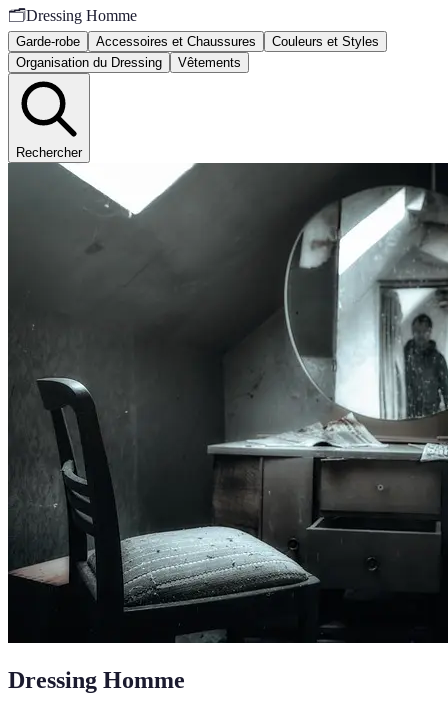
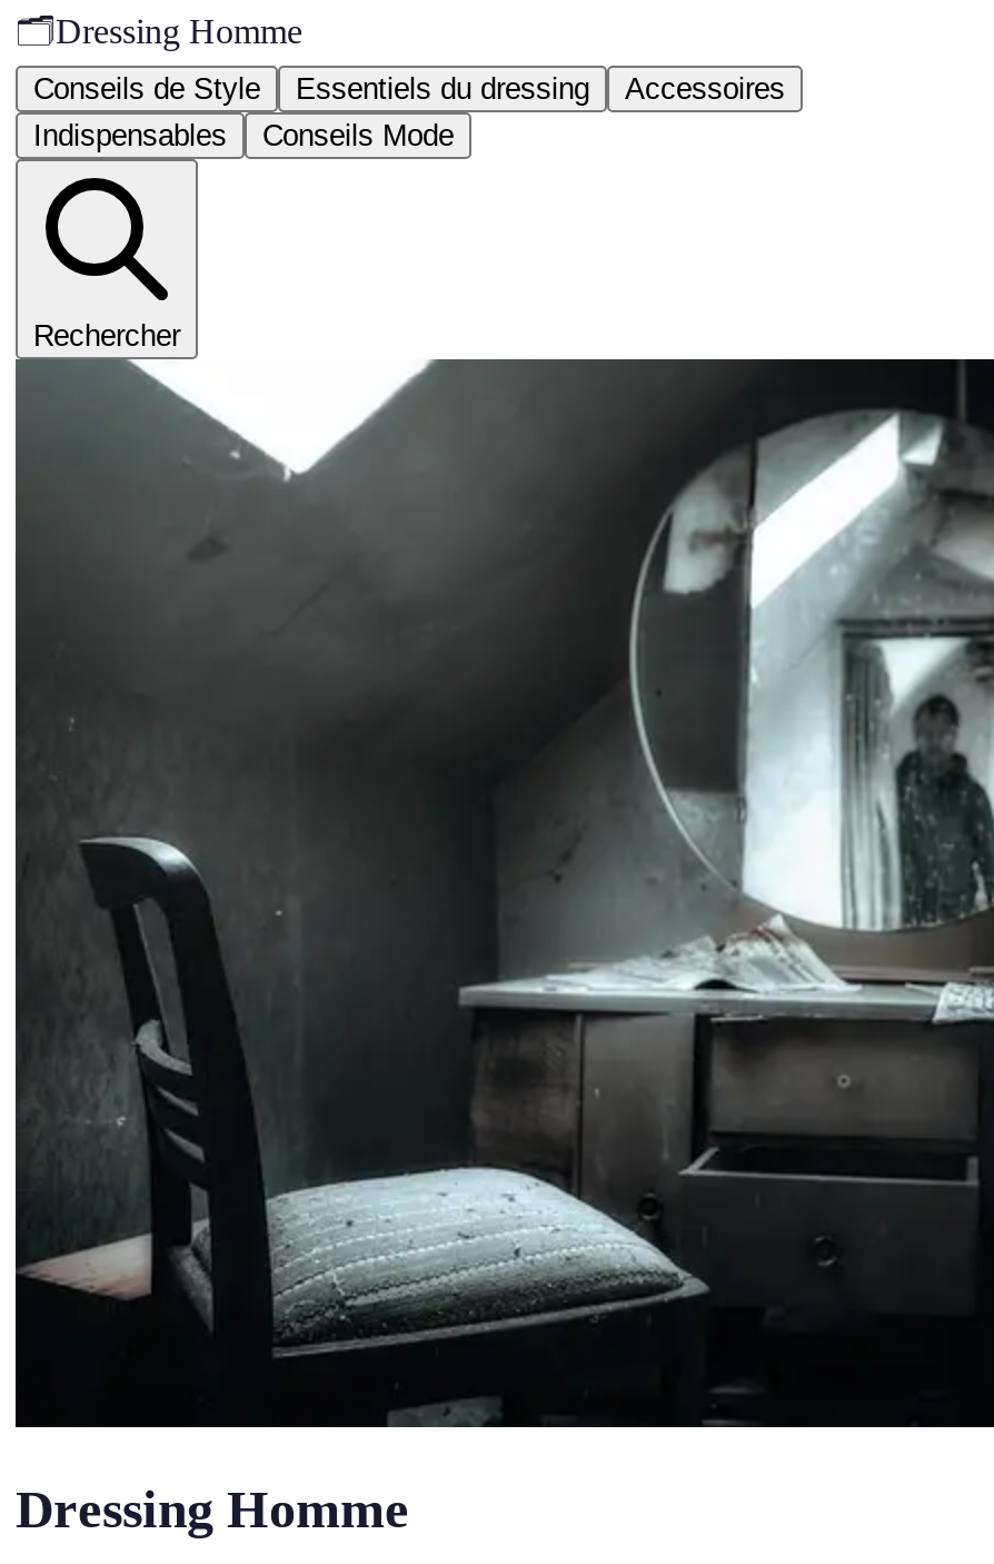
- Garde-robe
- Accessoires et Chaussures
- Couleurs et Styles
- Organisation du Dressing
- Vêtements
+ Conseils de Style
+ Essentiels du dressing
+ Accessoires
+ Indispensables
+ Conseils Mode
